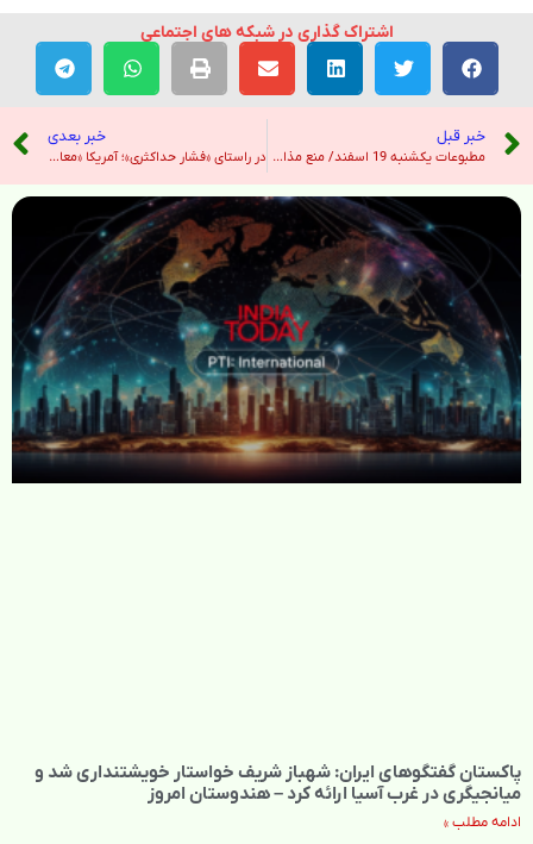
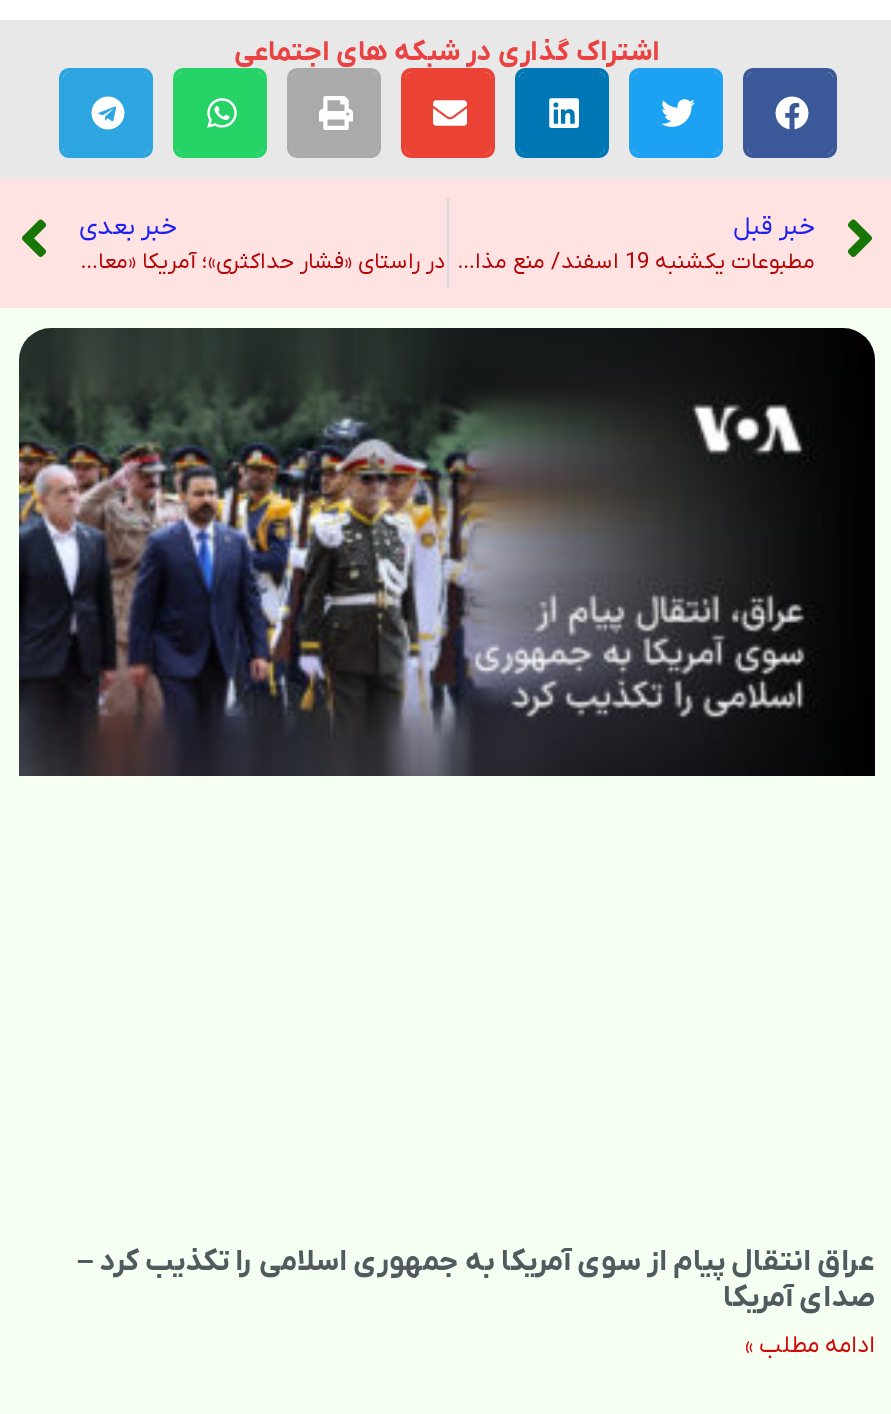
- [image]
+ [image]

- پاکستان گفتگوهای ایران: شهباز شریف خواستار خویشتنداری شد و
- میانجیگری در غرب آسیا ارائه کرد – هندوستان امروز
+ عراق انتقال پیام از سوی آمریکا به جمهوری اسلامی را تکذیب کرد –
+ صدای آمریکا
